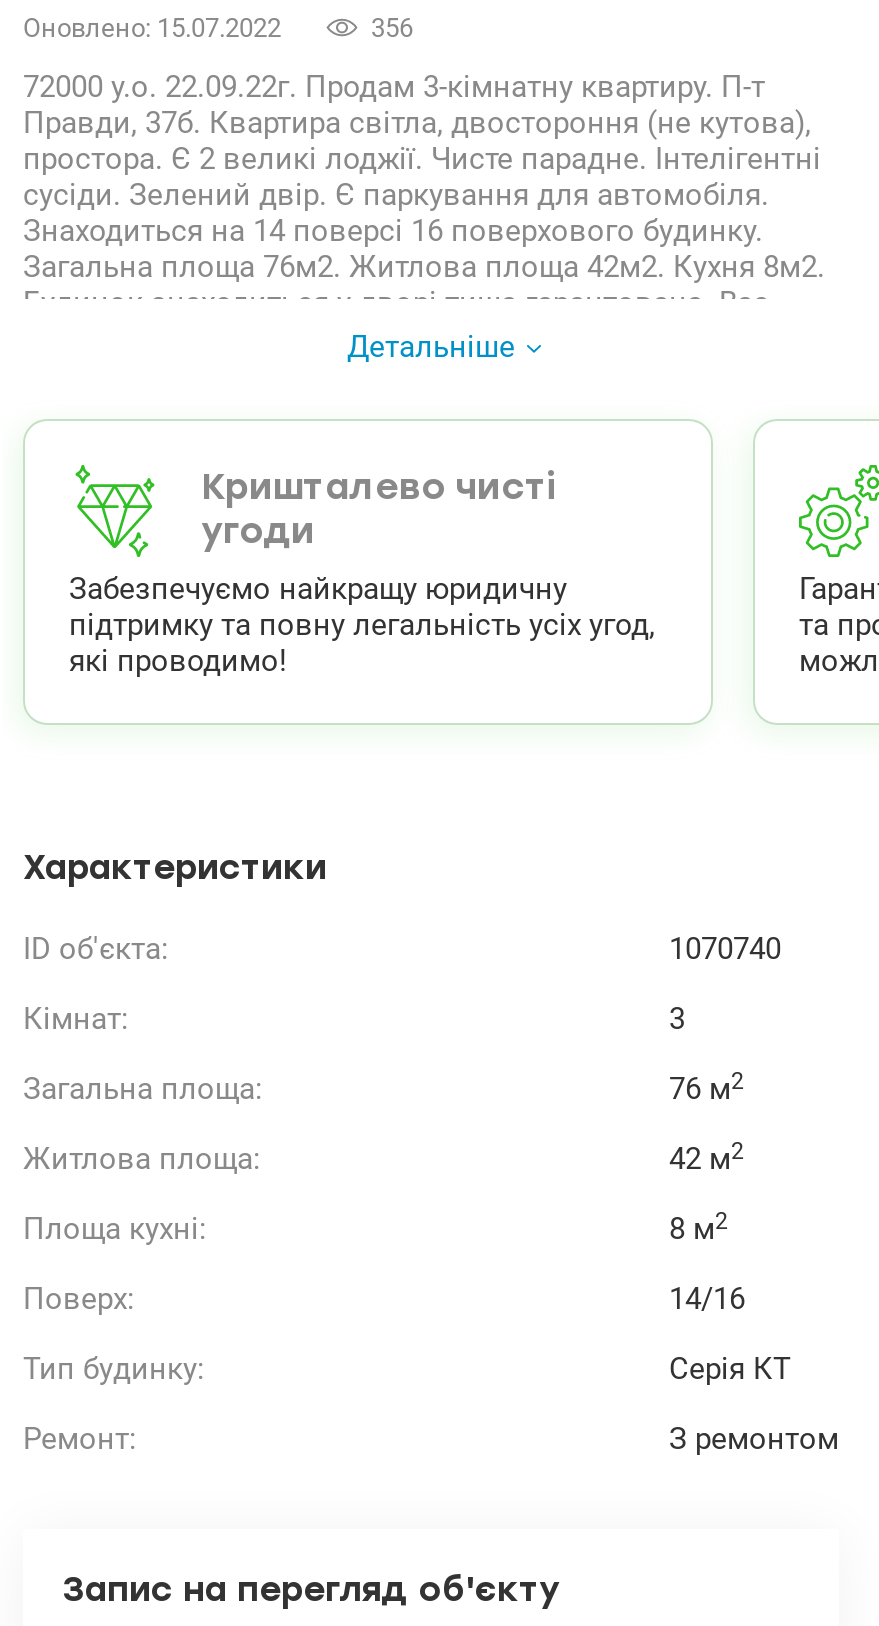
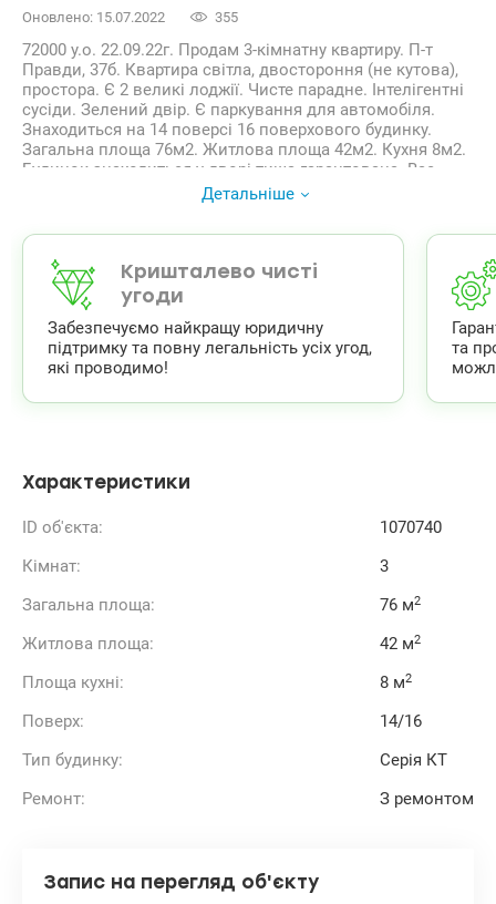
- 356
+ 355
